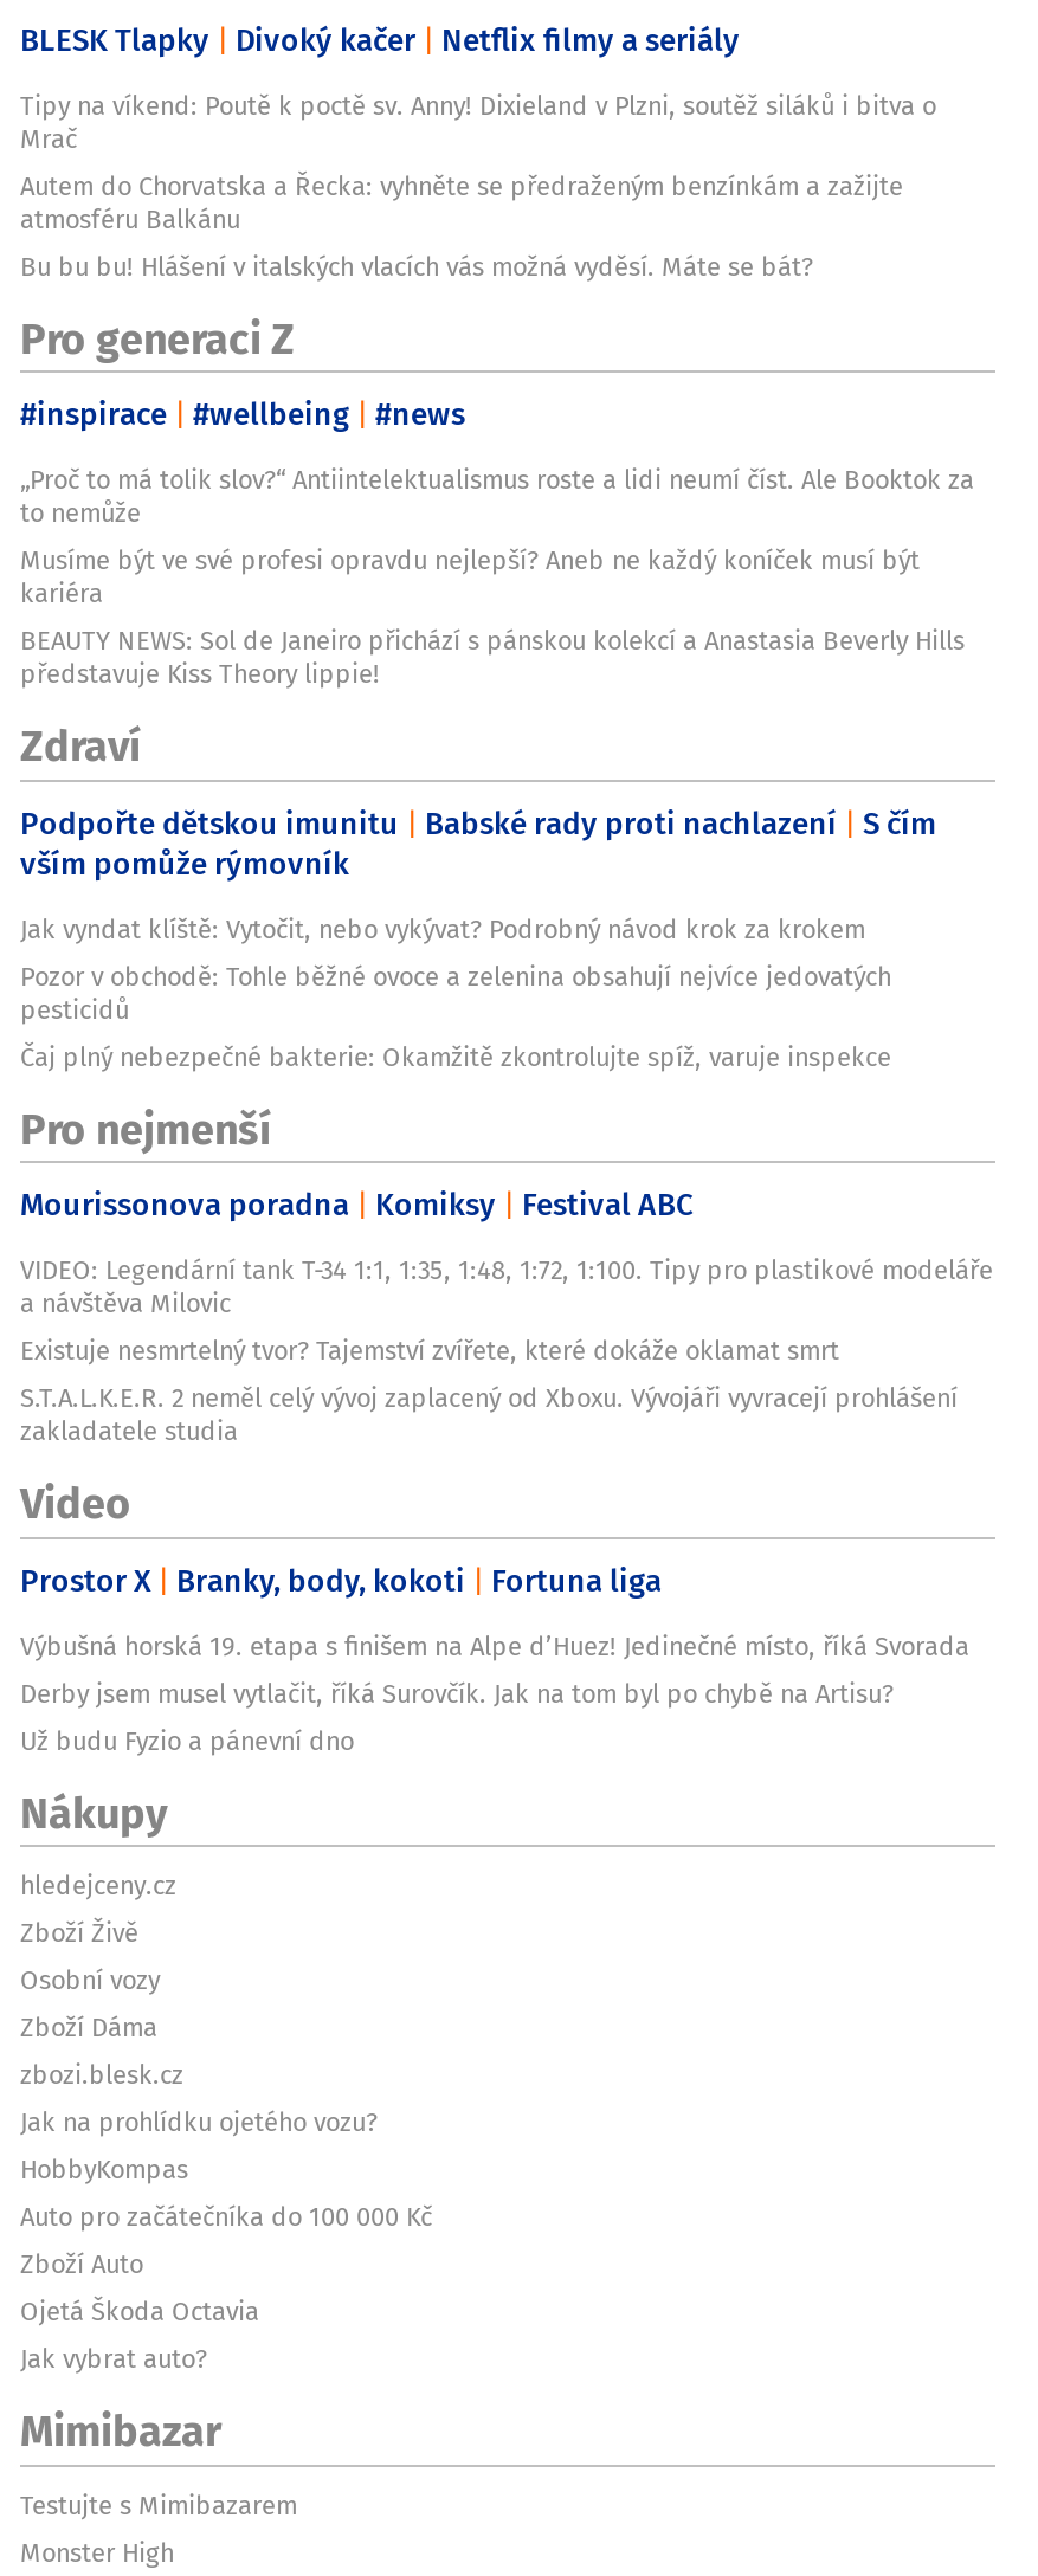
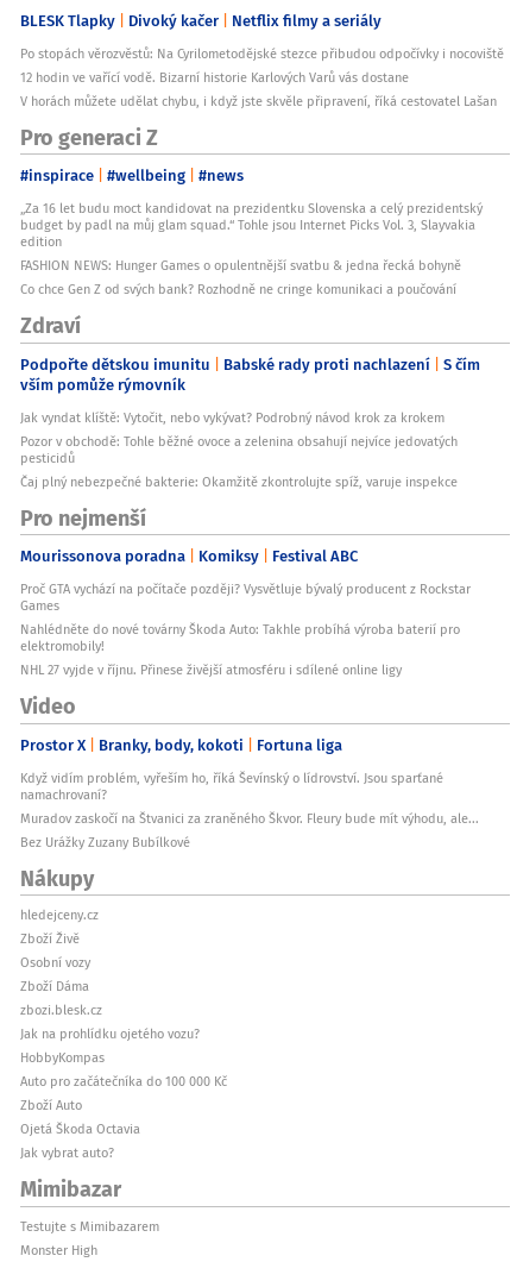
- Tipy na víkend: Poutě k poctě sv. Anny! Dixieland v Plzni, soutěž siláků i bitva o
- Mrač
- Autem do Chorvatska a Řecka: vyhněte se předraženým benzínkám a zažijte
- atmosféru Balkánu
- Bu bu bu! Hlášení v italských vlacích vás možná vyděsí. Máte se bát?
+ Po stopách věrozvěstů: Na Cyrilometodějské stezce přibudou odpočívky i nocoviště
+ 12 hodin ve vařící vodě. Bizarní historie Karlových Varů vás dostane
+ V horách můžete udělat chybu, i když jste skvěle připravení, říká cestovatel Lašan

- „Proč to má tolik slov?“ Antiintelektualismus roste a lidi neumí číst. Ale Booktok za
- to nemůže
- Musíme být ve své profesi opravdu nejlepší? Aneb ne každý koníček musí být
- kariéra
- BEAUTY NEWS: Sol de Janeiro přichází s pánskou kolekcí a Anastasia Beverly Hills
- představuje Kiss Theory lippie!
+ „Za 16 let budu moct kandidovat na prezidentku Slovenska a celý prezidentský
+ budget by padl na můj glam squad.“ Tohle jsou Internet Picks Vol. 3, Slayvakia
+ edition
+ FASHION NEWS: Hunger Games o opulentnější svatbu & jedna řecká bohyně
+ Co chce Gen Z od svých bank? Rozhodně ne cringe komunikaci a poučování

- VIDEO: Legendární tank T-34 1:1, 1:35, 1:48, 1:72, 1:100. Tipy pro plastikové modeláře
- a návštěva Milovic
- Existuje nesmrtelný tvor? Tajemství zvířete, které dokáže oklamat smrt
- S.T.A.L.K.E.R. 2 neměl celý vývoj zaplacený od Xboxu. Vývojáři vyvracejí prohlášení
- zakladatele studia
+ Proč GTA vychází na počítače později? Vysvětluje bývalý producent z Rockstar
+ Games
+ Nahlédněte do nové továrny Škoda Auto: Takhle probíhá výroba baterií pro
+ elektromobily!
+ NHL 27 vyjde v říjnu. Přinese živější atmosféru i sdílené online ligy

- Výbušná horská 19. etapa s finišem na Alpe d’Huez! Jedinečné místo, říká Svorada
- Derby jsem musel vytlačit, říká Surovčík. Jak na tom byl po chybě na Artisu?
- Už budu Fyzio a pánevní dno
+ Když vidím problém, vyřeším ho, říká Ševínský o lídrovství. Jsou sparťané
+ namachrovaní?
+ Muradov zaskočí na Štvanici za zraněného Škvor. Fleury bude mít výhodu, ale...
+ Bez Urážky Zuzany Bubílkové
